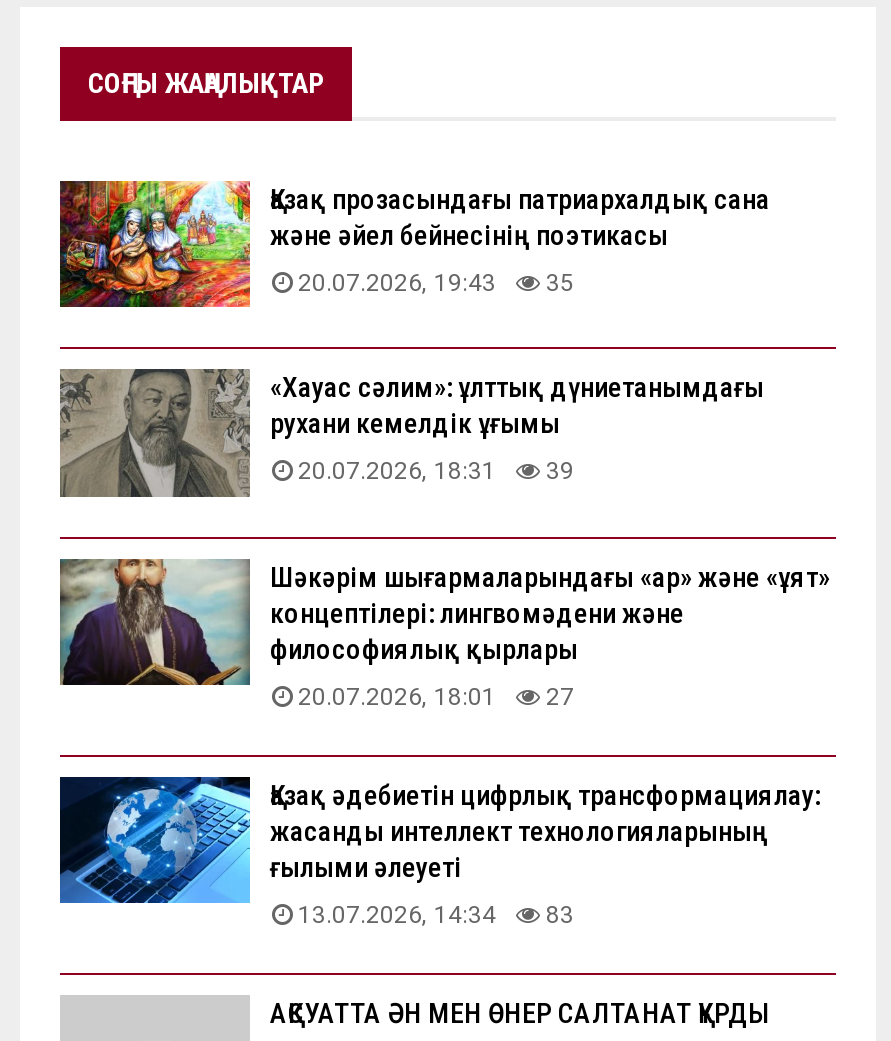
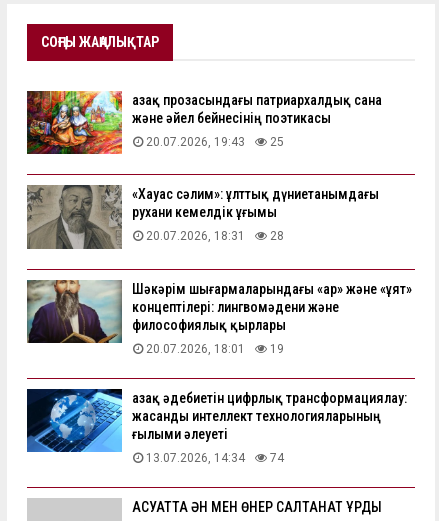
- 20.07.2026, 19:43 35
+ 20.07.2026, 19:43 25

- 20.07.2026, 18:31 39
+ 20.07.2026, 18:31 28

- 20.07.2026, 18:01 27
+ 20.07.2026, 18:01 19

- 13.07.2026, 14:34 83
+ 13.07.2026, 14:34 74
